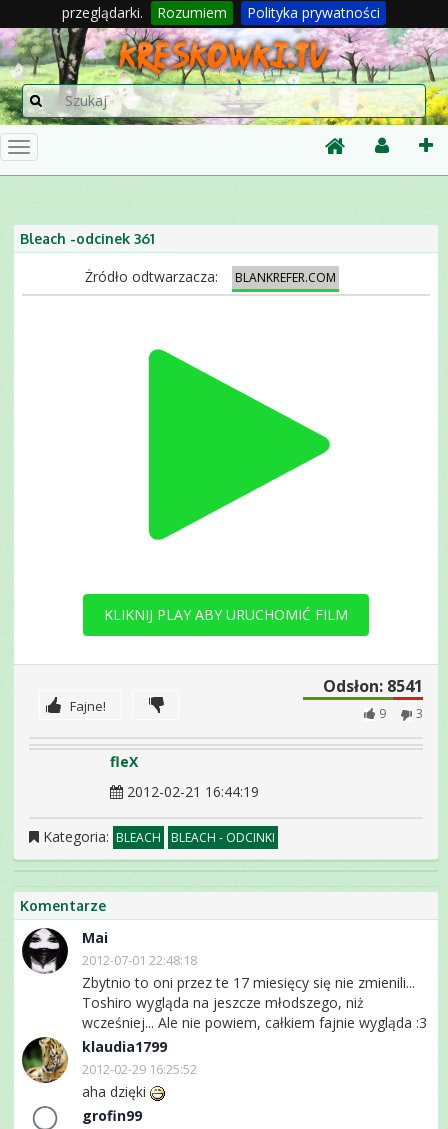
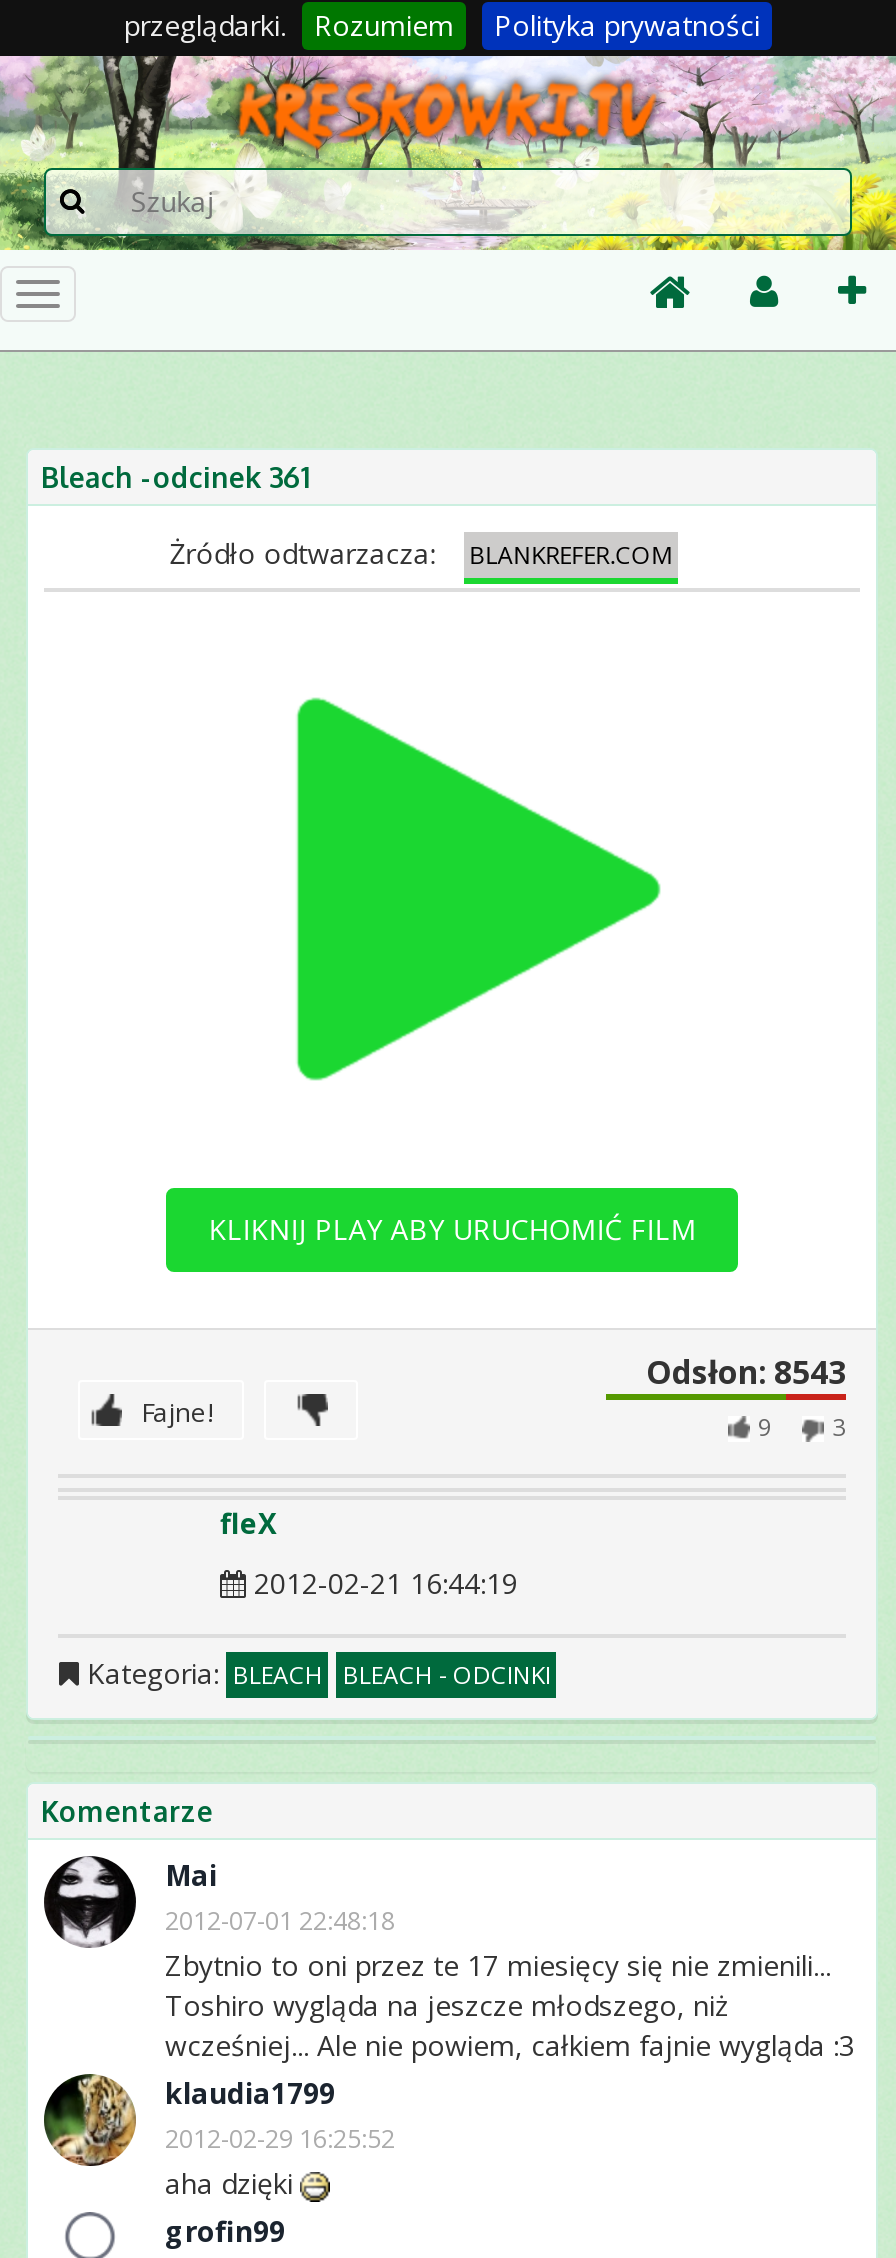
- Odsłon: 8541
+ Odsłon: 8543
